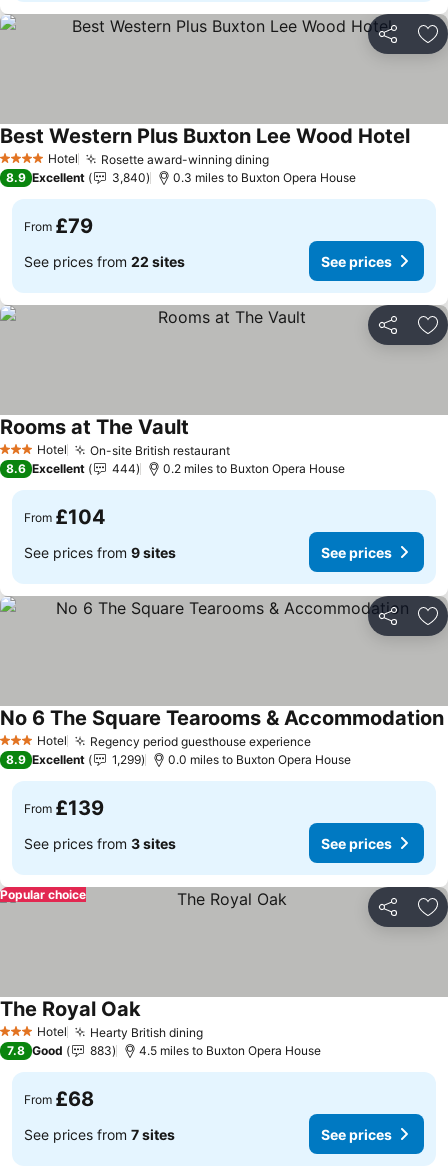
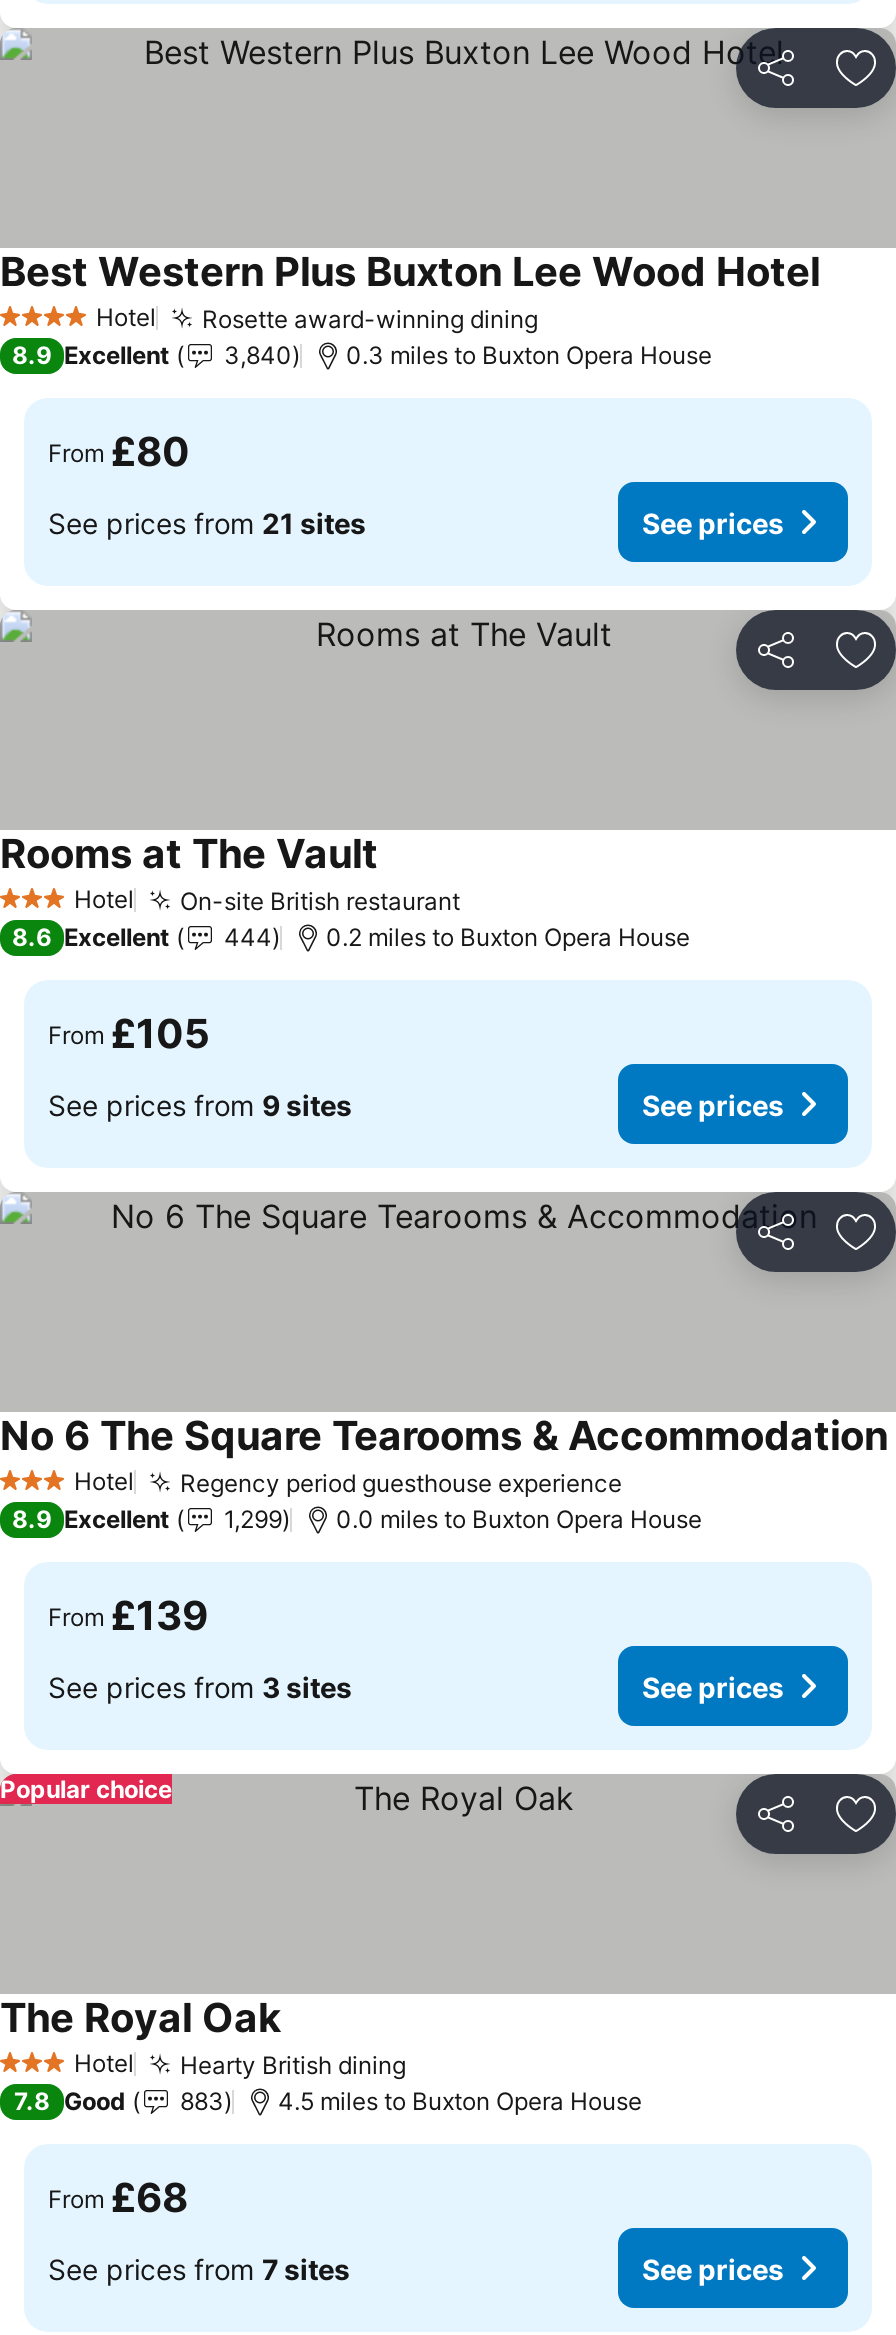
- From £79
+ From £80

- See prices from 22 sites
+ See prices from 21 sites

- From £104
+ From £105
